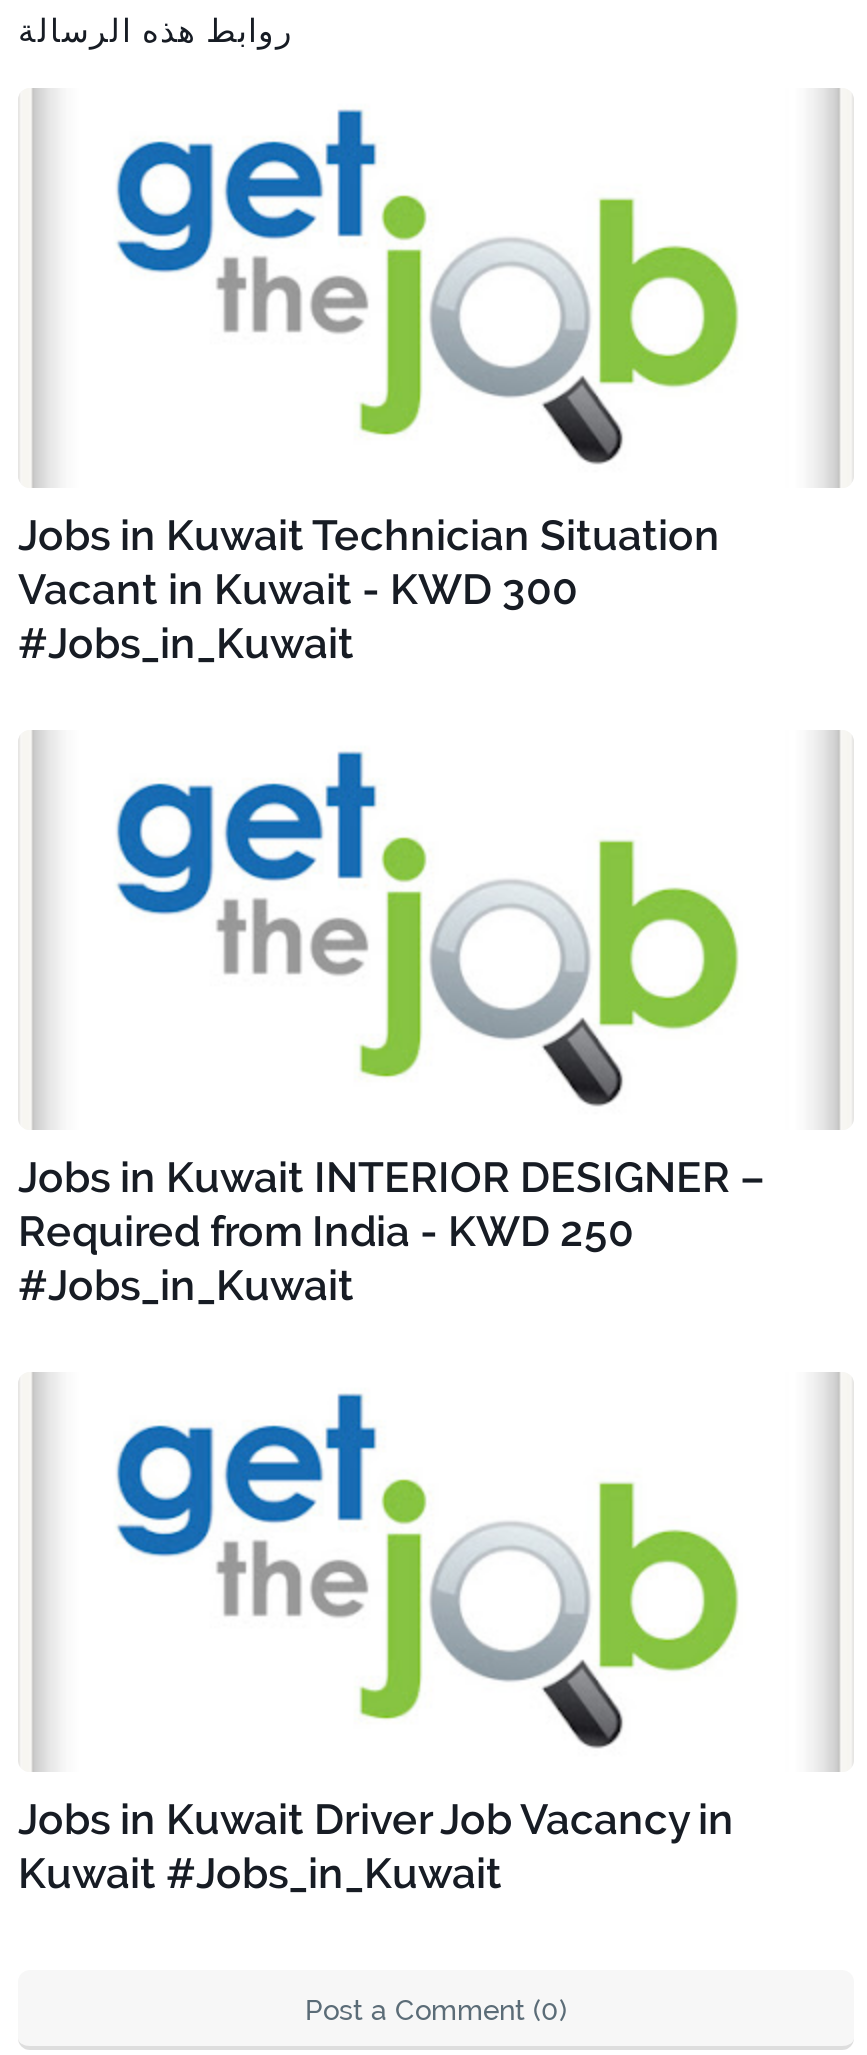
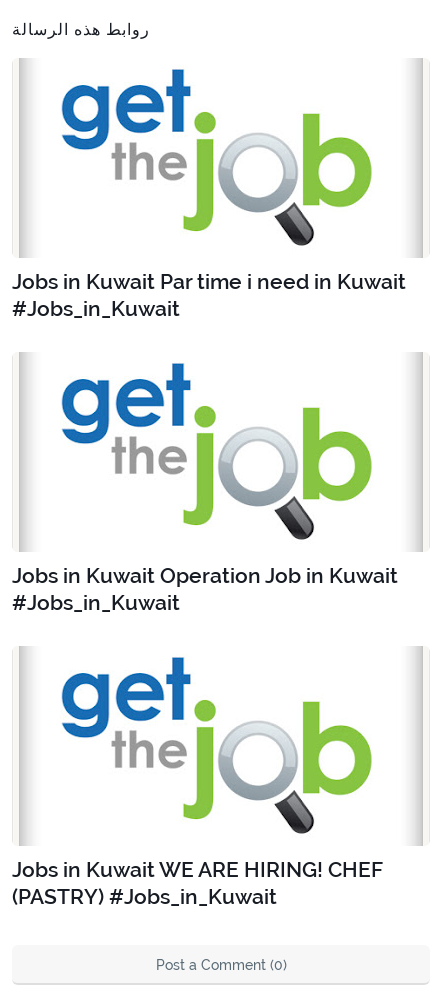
- Jobs in Kuwait Technician Situation
- Vacant in Kuwait - KWD 300
+ Jobs in Kuwait Par time i need in Kuwait

- Jobs in Kuwait INTERIOR DESIGNER –
- Required from India - KWD 250
+ Jobs in Kuwait Operation Job in Kuwait

- Jobs in Kuwait Driver Job Vacancy in
+ Jobs in Kuwait WE ARE HIRING! CHEF

- Kuwait #Jobs_in_Kuwait
+ (PASTRY) #Jobs_in_Kuwait
